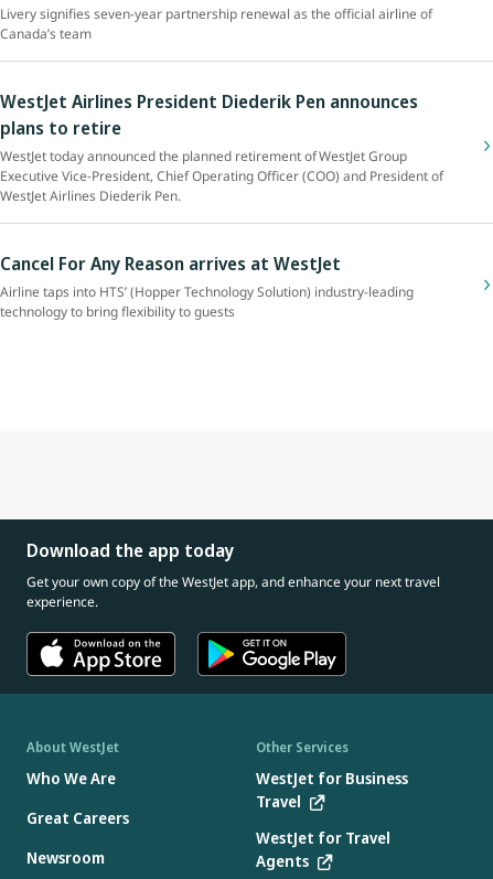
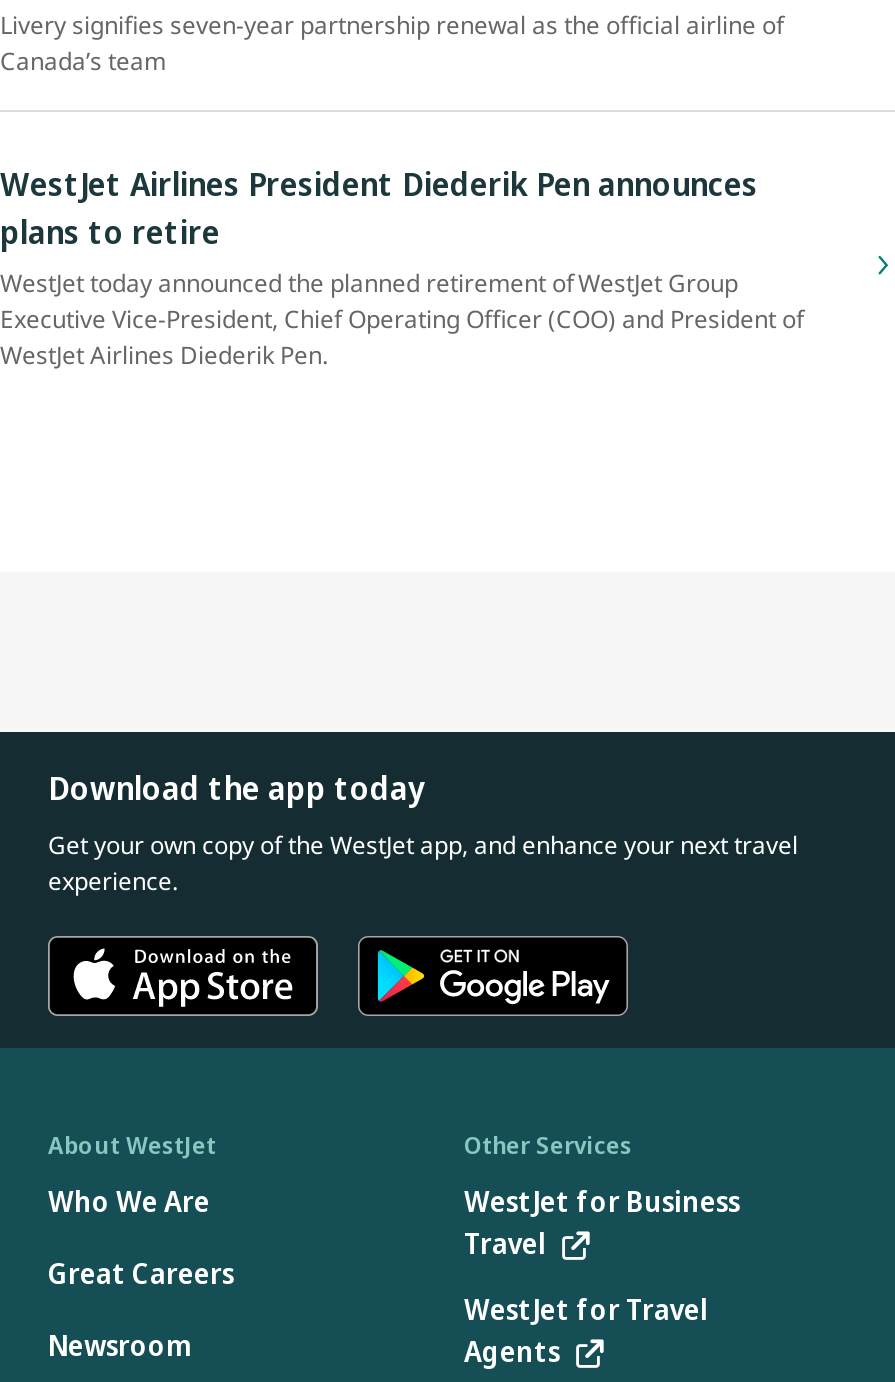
- Cancel For Any Reason arrives at WestJet
- Airline taps into HTS’ (Hopper Technology Solution) industry-leading
- technology to bring flexibility to guests
